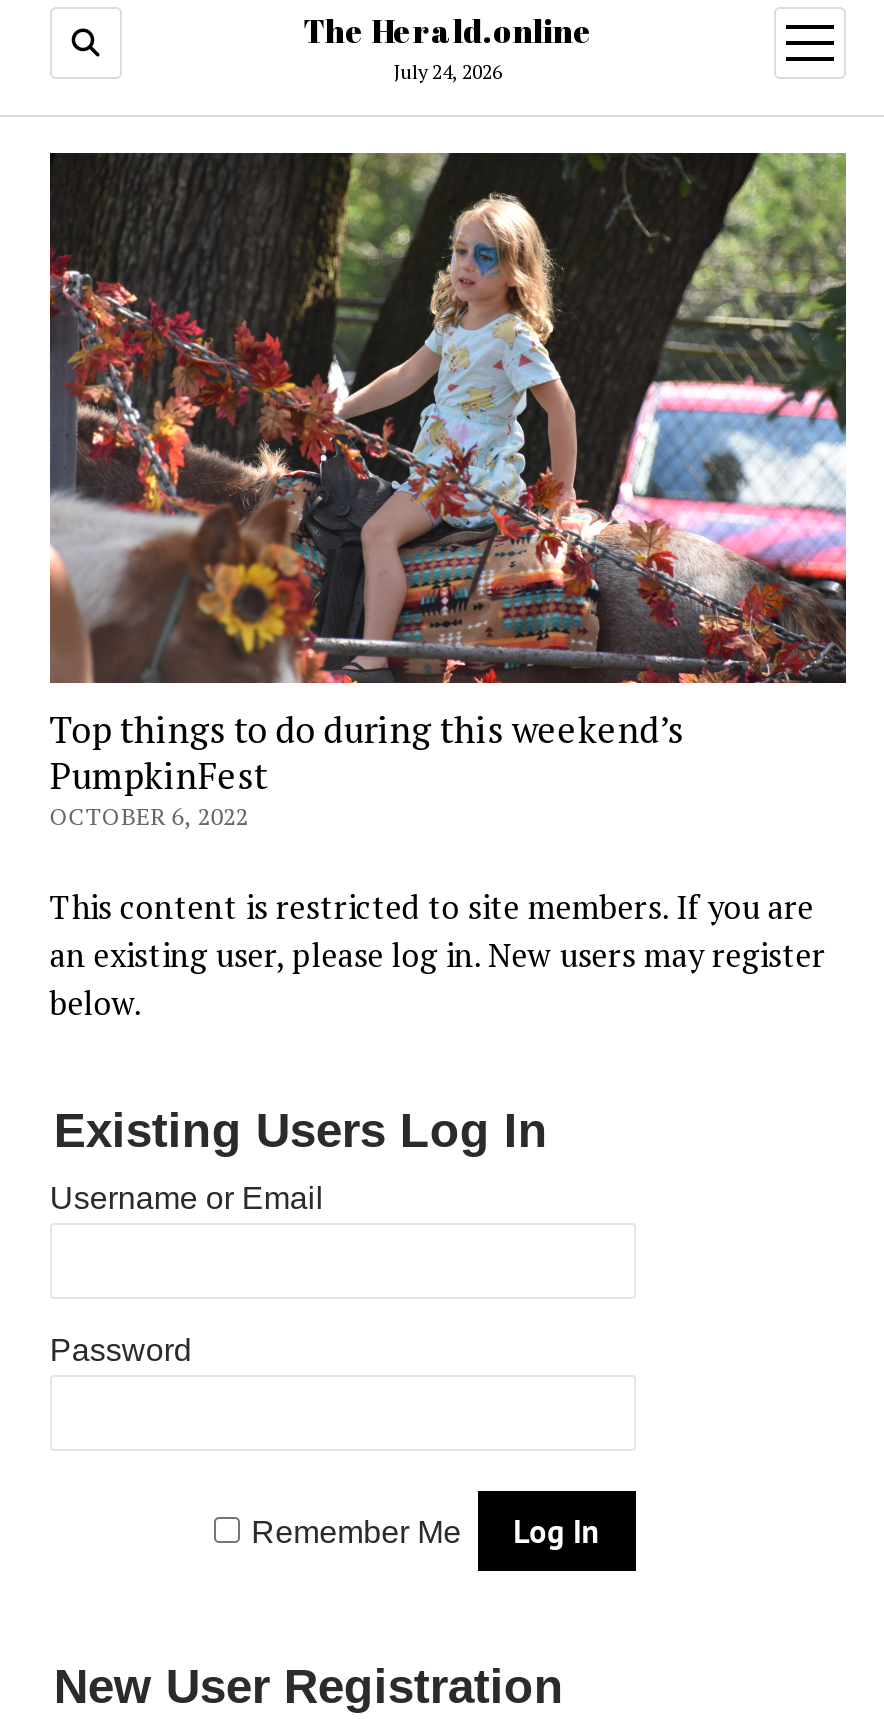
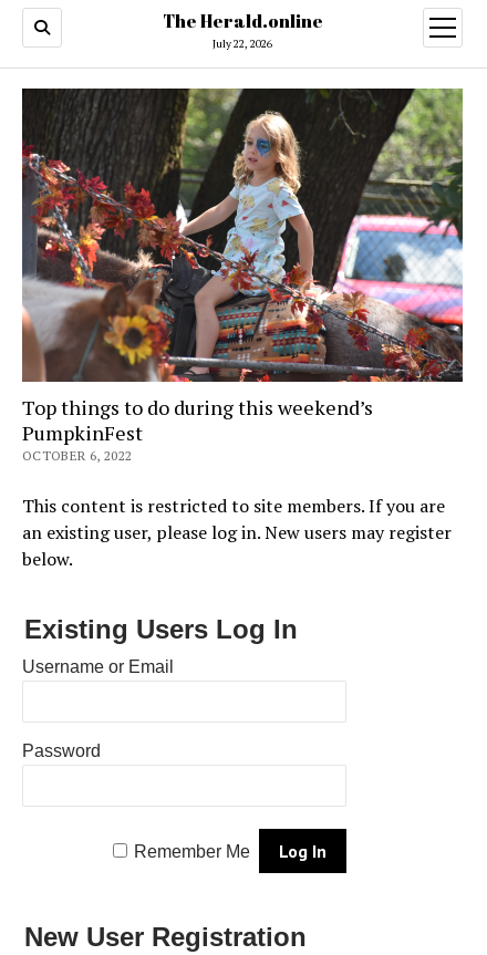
- July 24, 2026
+ July 22, 2026
